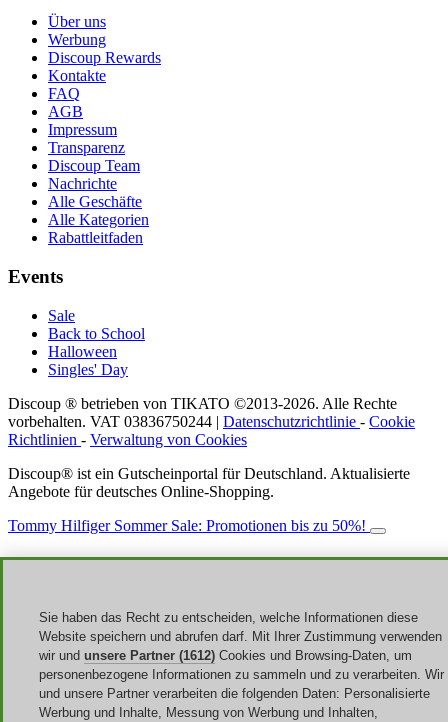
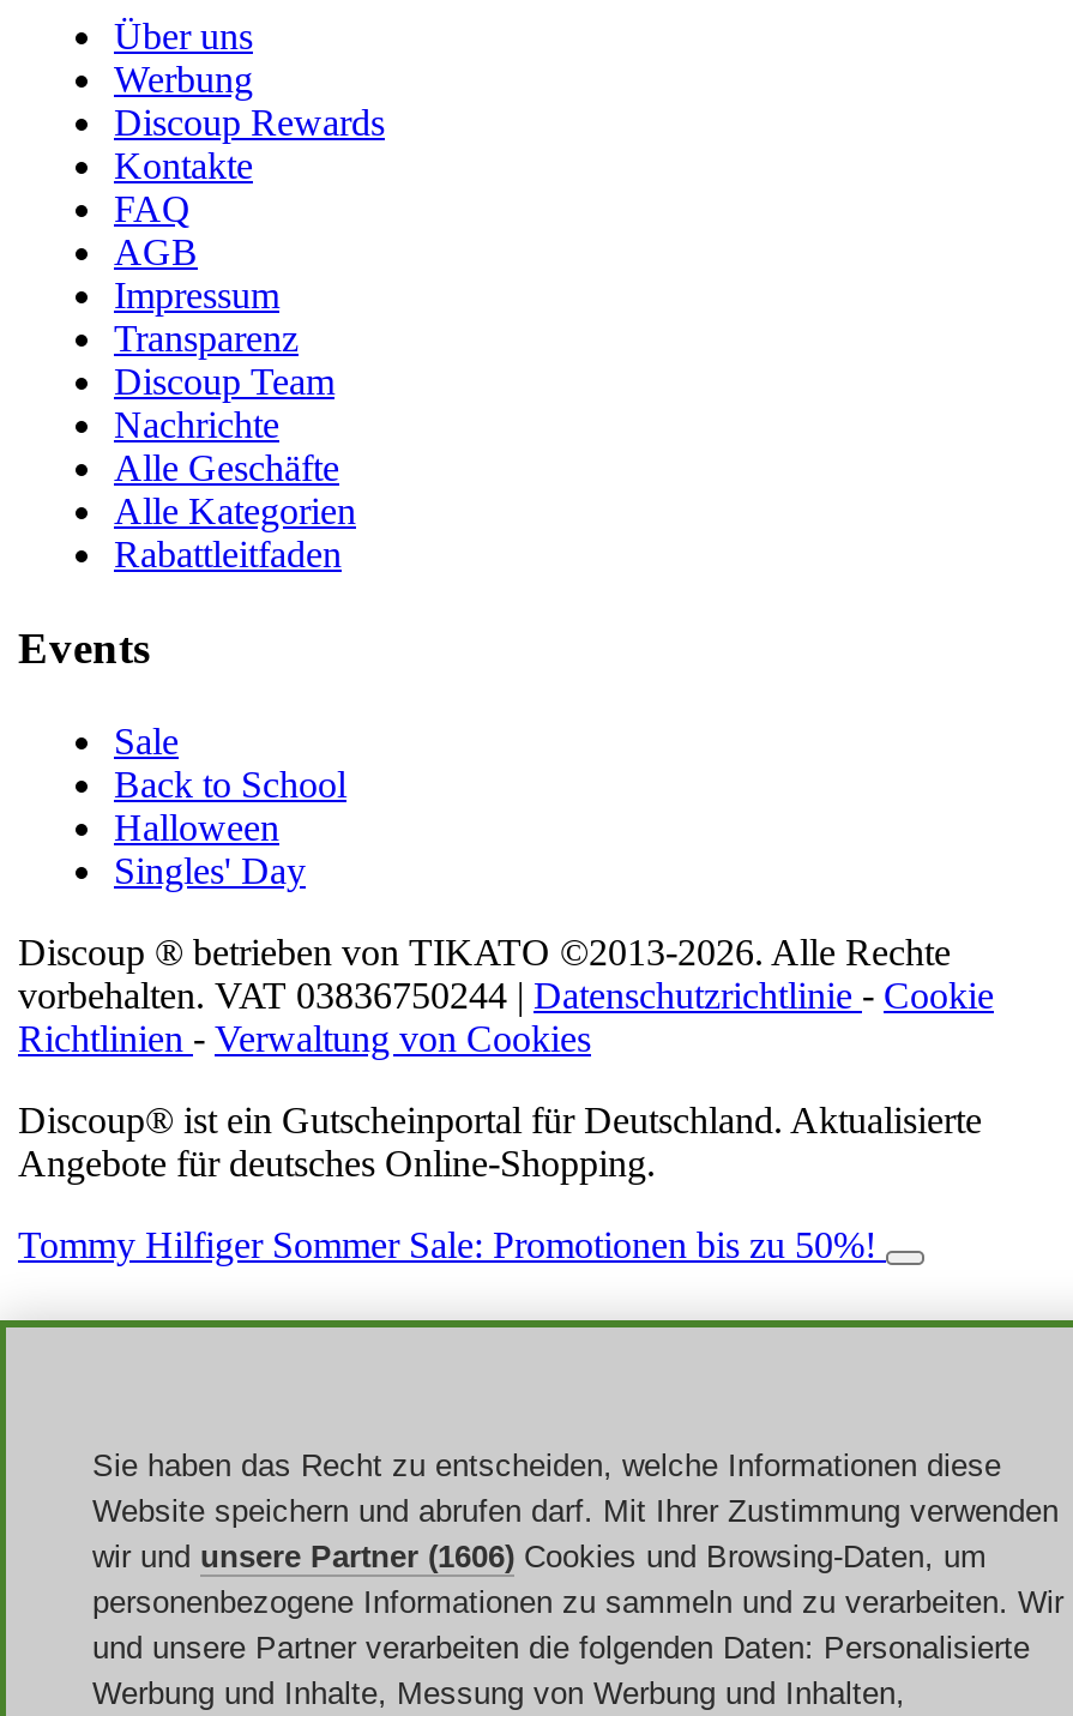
- wir und unsere Partner (1612) Cookies und Browsing-Daten, um
+ wir und unsere Partner (1606) Cookies und Browsing-Daten, um
